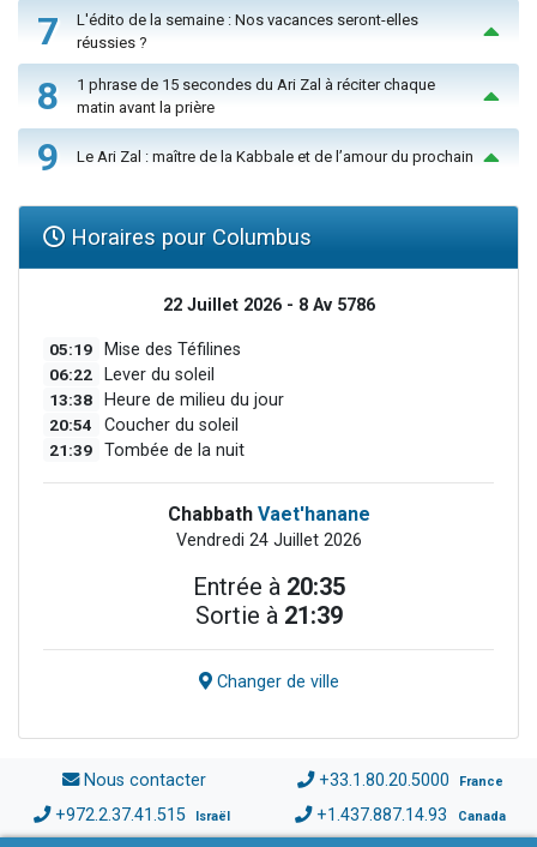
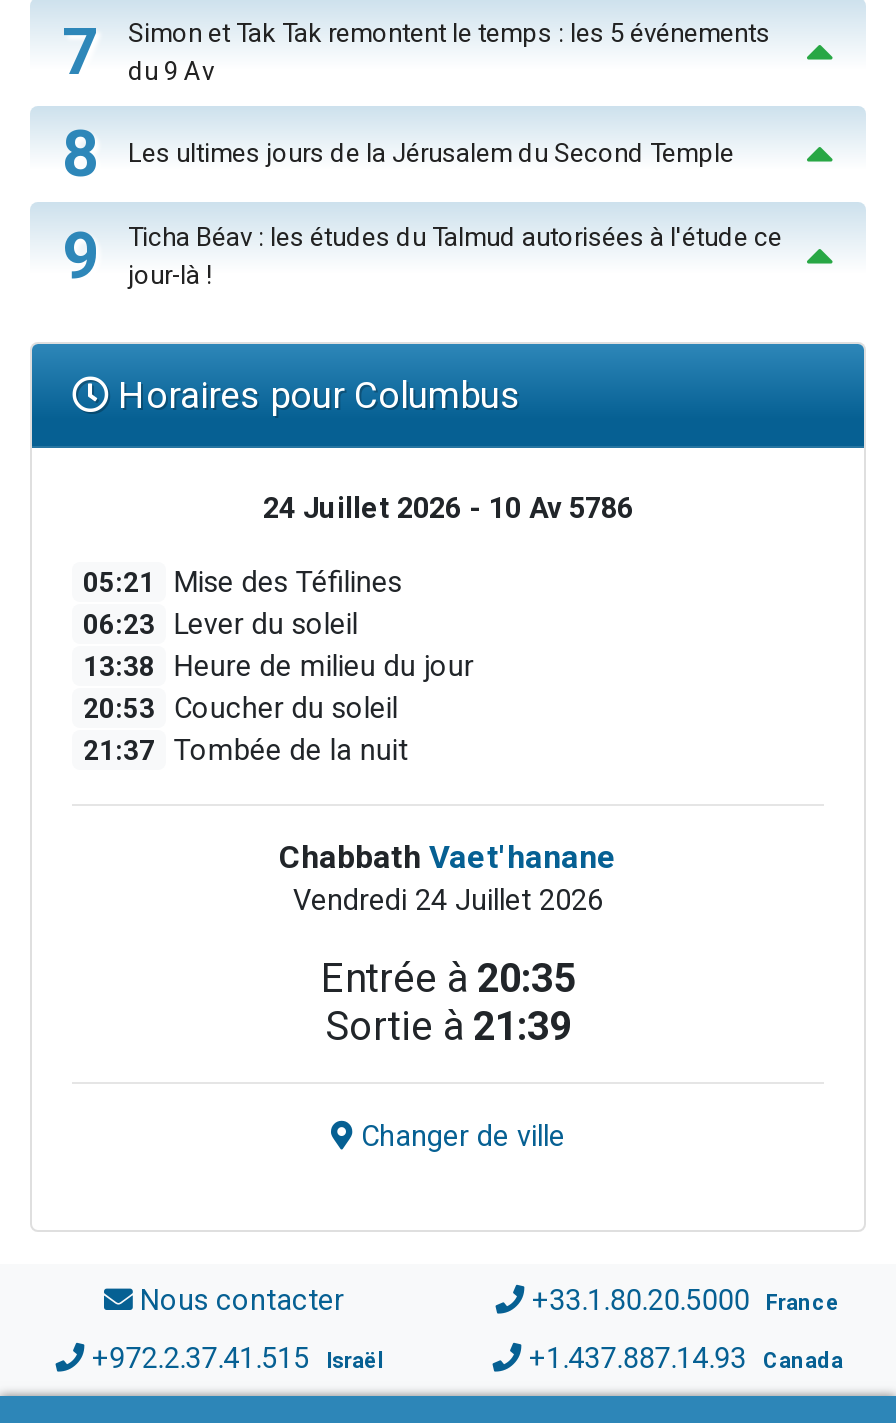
- L'édito de la semaine : Nos vacances seront-elles
- réussies ?
+ Simon et Tak Tak remontent le temps : les 5 événements
+ du 9 Av

- 1 phrase de 15 secondes du Ari Zal à réciter chaque
- matin avant la prière
+ Les ultimes jours de la Jérusalem du Second Temple

- Le Ari Zal : maître de la Kabbale et de l’amour du prochain
+ Ticha Béav : les études du Talmud autorisées à l'étude ce
+ jour-là !

- 22 Juillet 2026 - 8 Av 5786
+ 24 Juillet 2026 - 10 Av 5786

- 05:19 Mise des Téfilines
+ 05:21 Mise des Téfilines

- 06:22 Lever du soleil
+ 06:23 Lever du soleil

- 20:54 Coucher du soleil
+ 20:53 Coucher du soleil

- 21:39 Tombée de la nuit
+ 21:37 Tombée de la nuit
